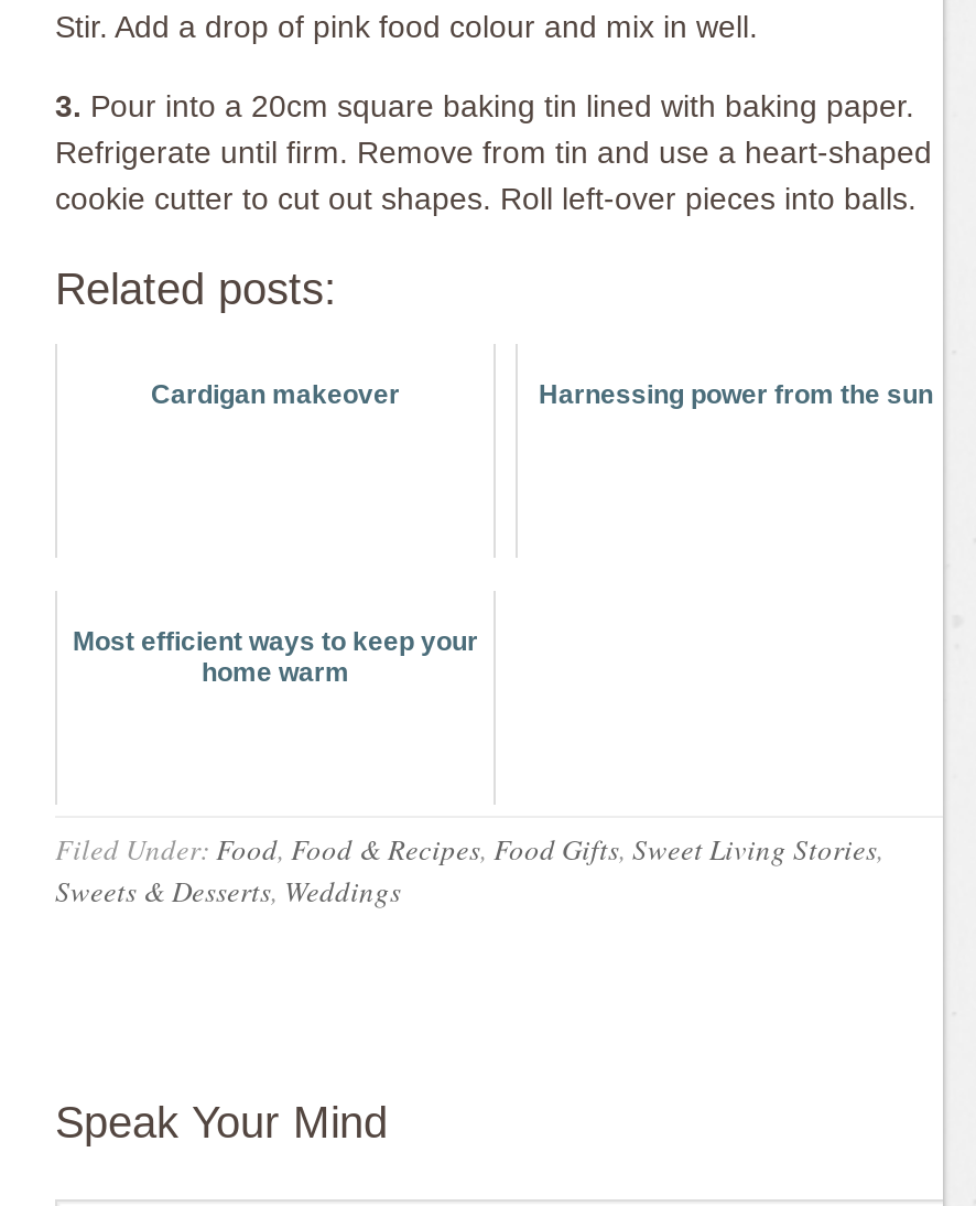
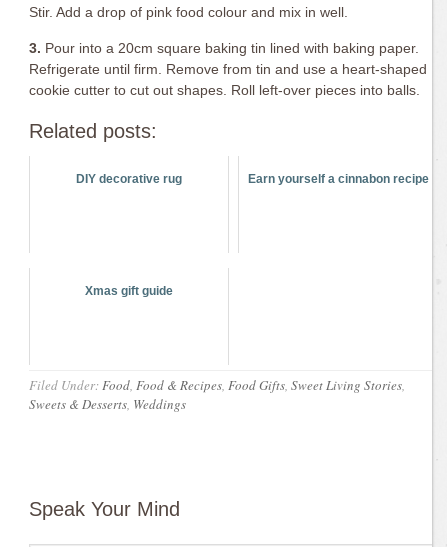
- Cardigan makeover
- Harnessing power from the sun
+ DIY decorative rug
+ Earn yourself a cinnabon recipe

- Most efficient ways to keep your
- home warm
+ Xmas gift guide
